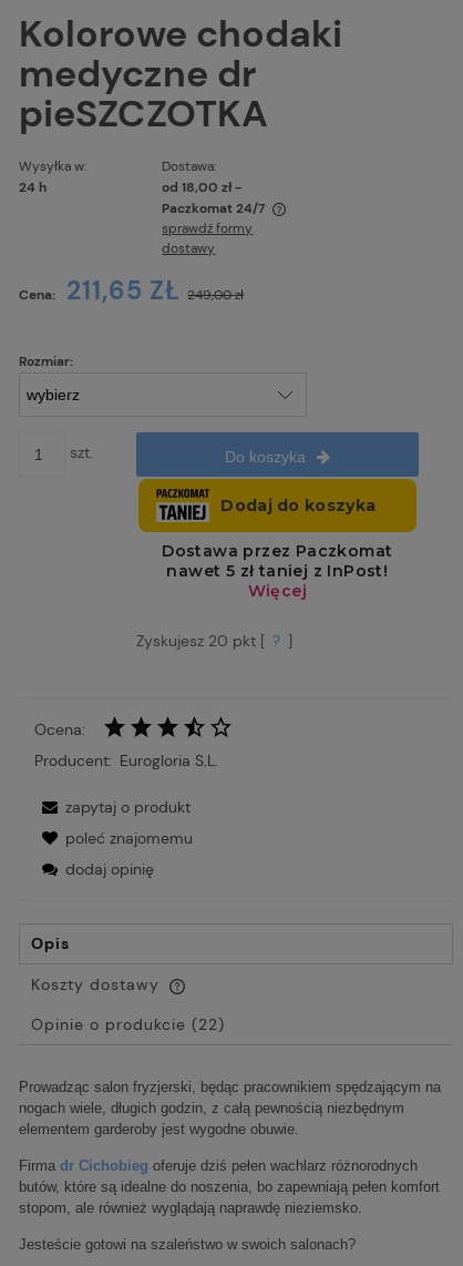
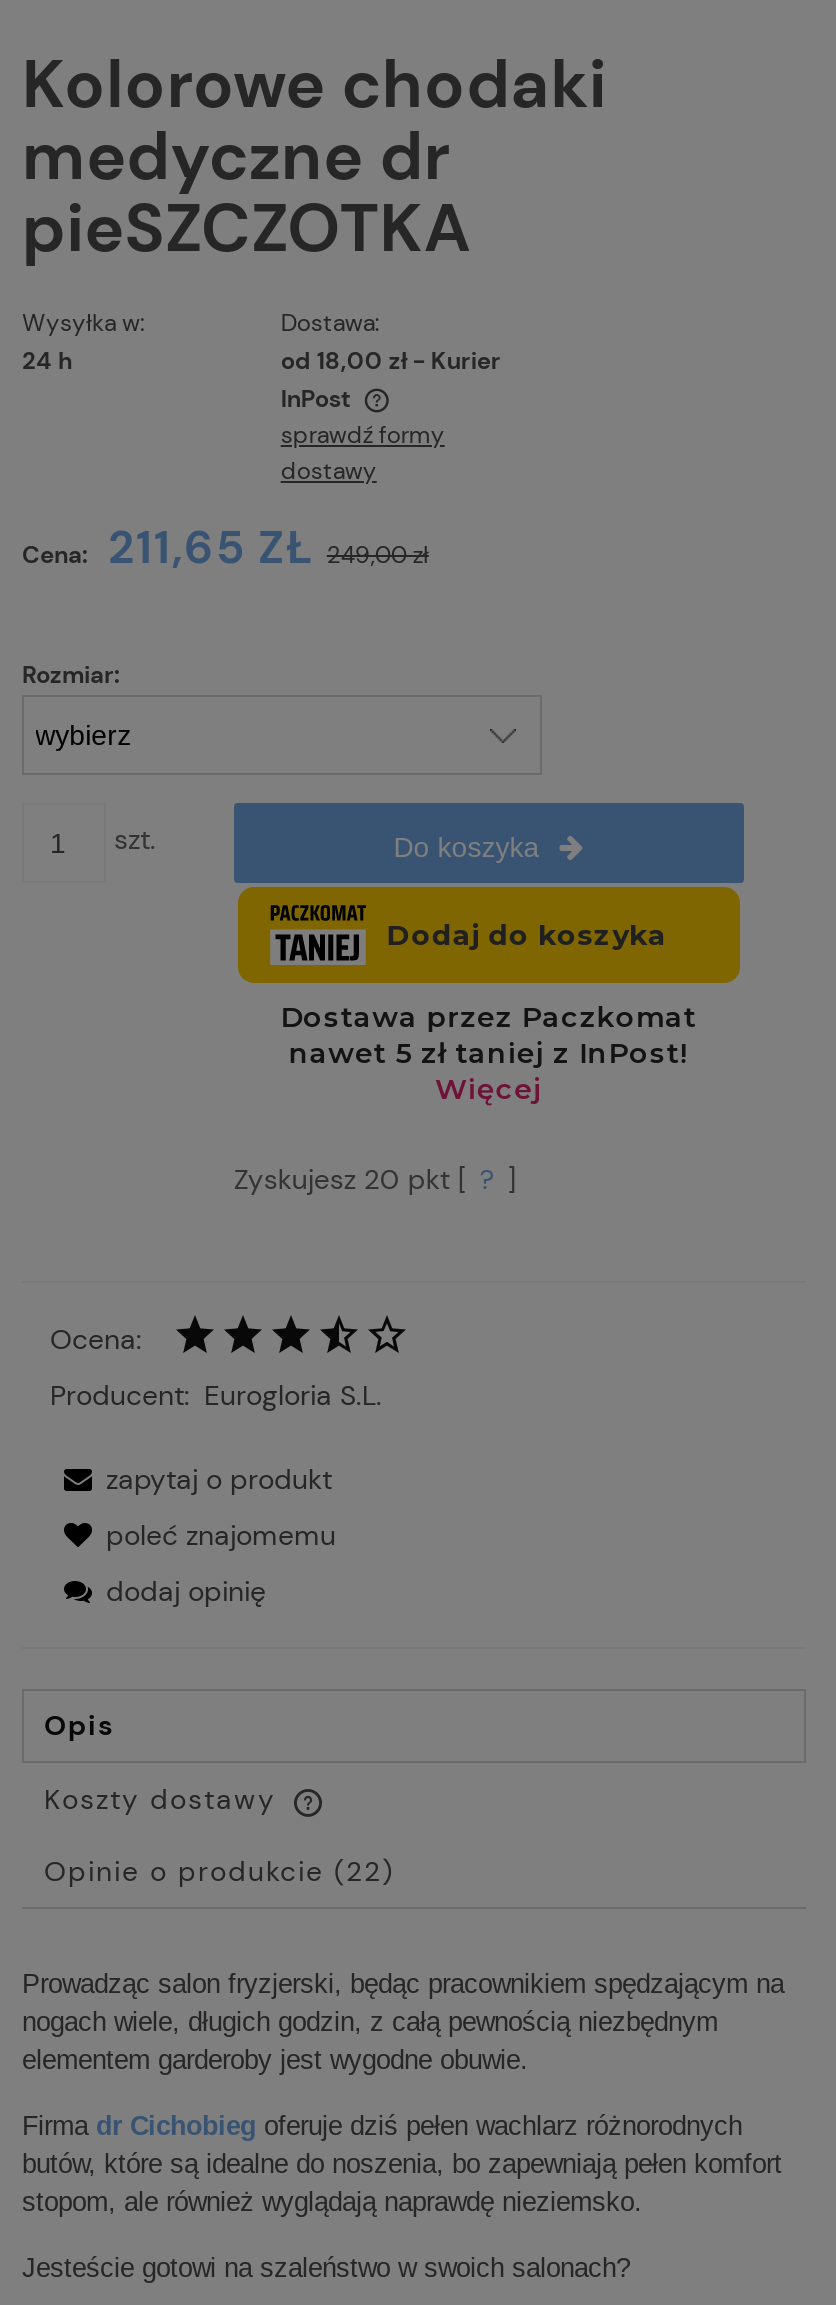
- od 18,00 zł -
- Paczkomat 24/7
+ od 18,00 zł - Kurier
+ InPost
